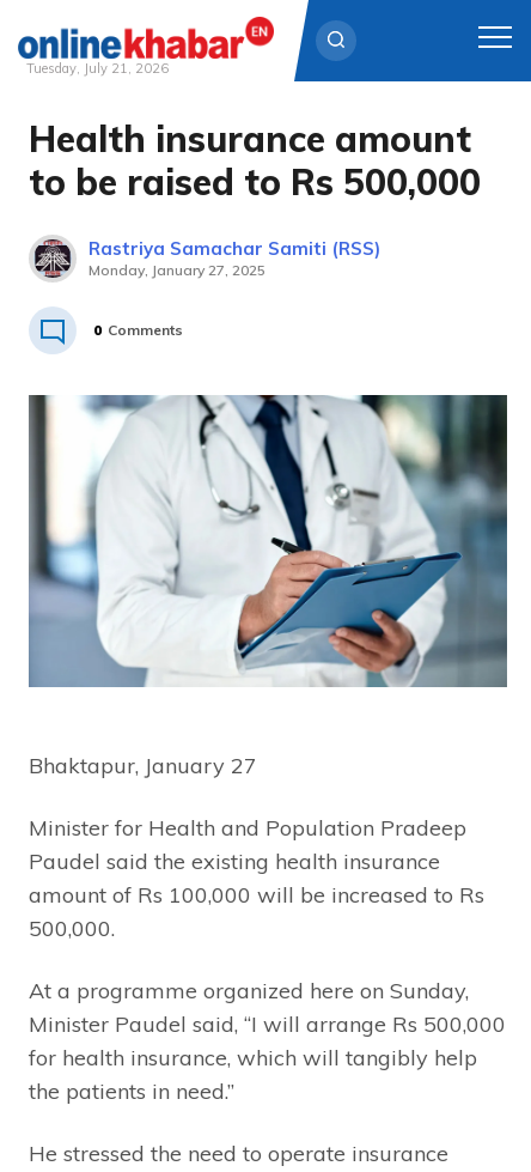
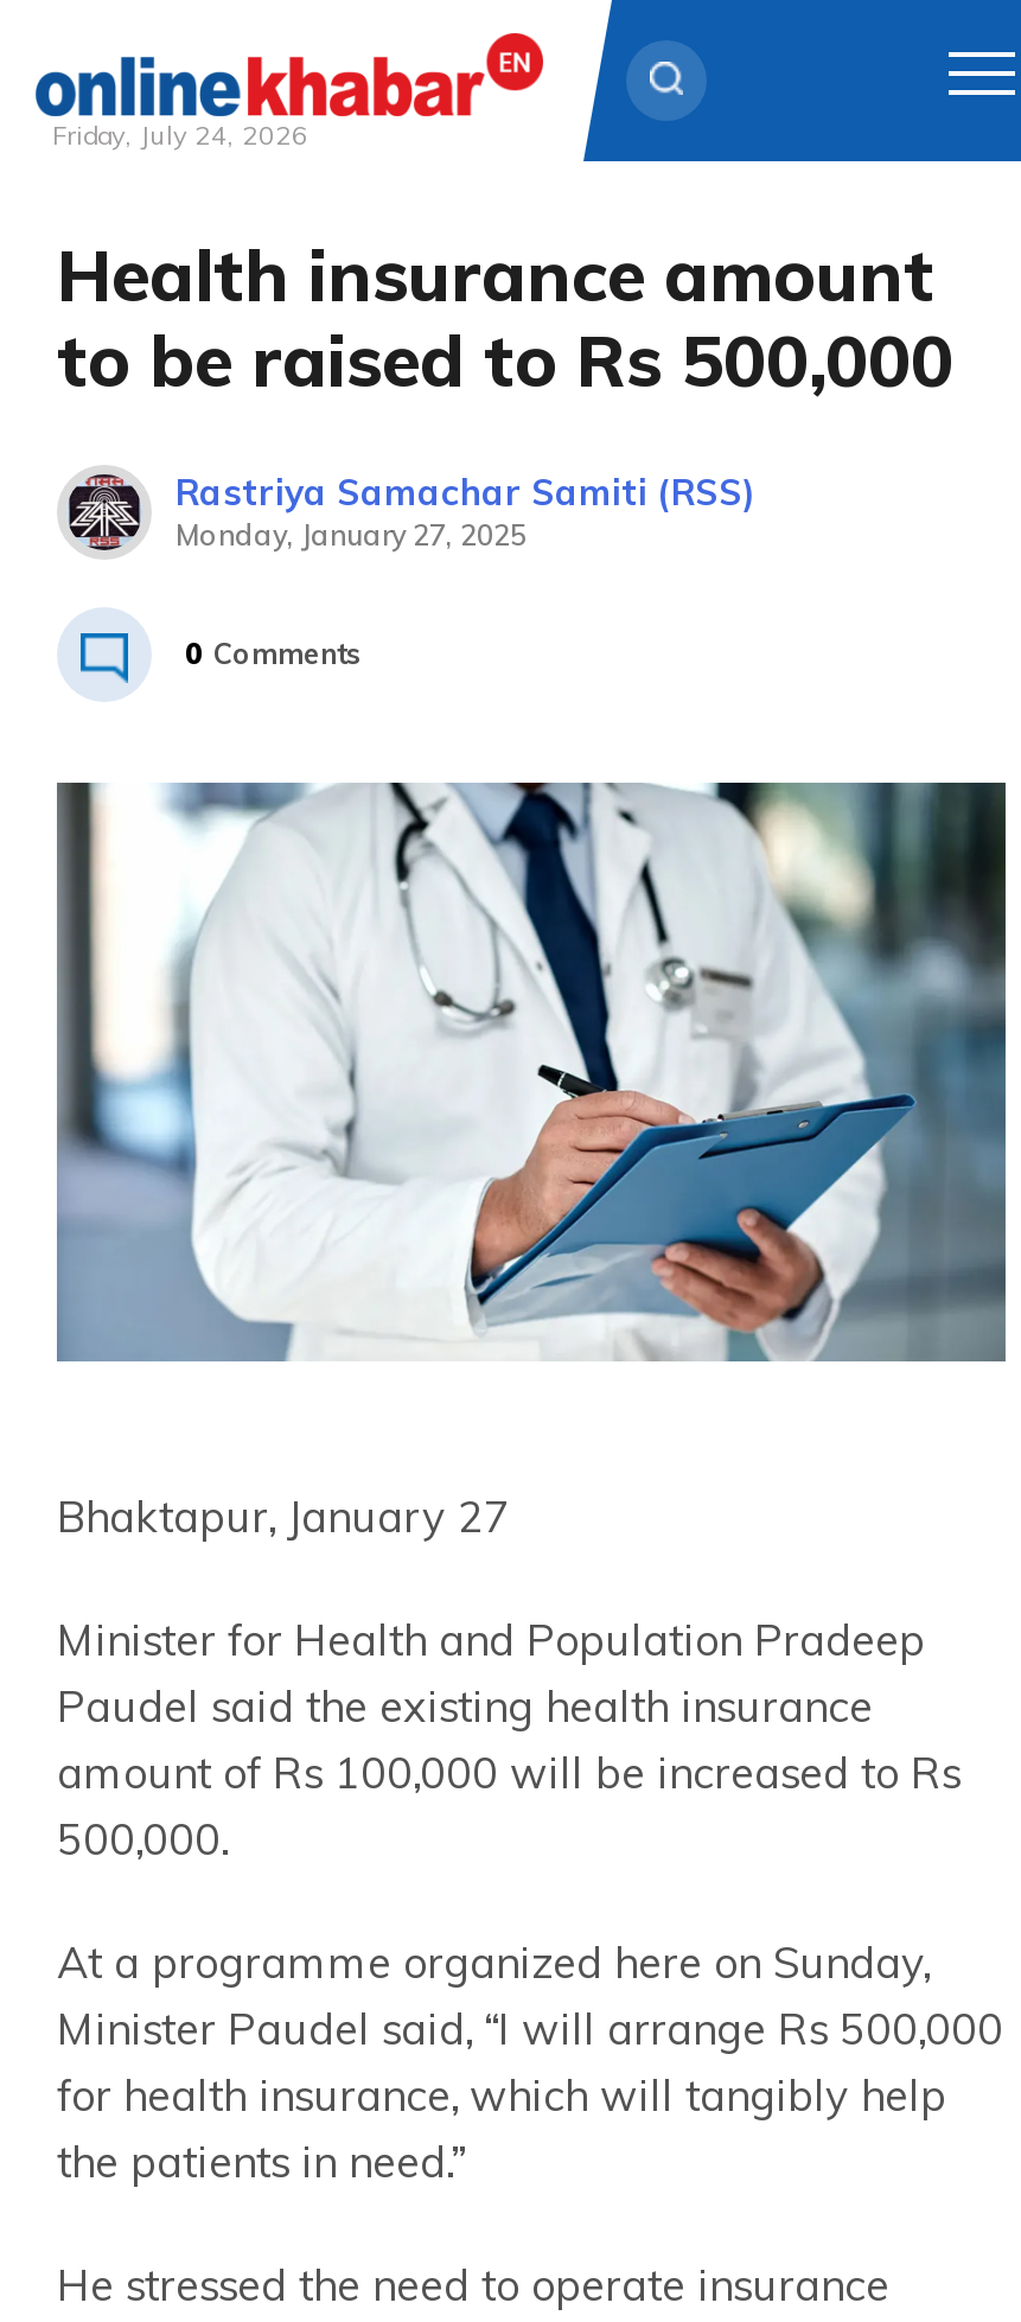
- Tuesday, July 21, 2026
+ Friday, July 24, 2026
